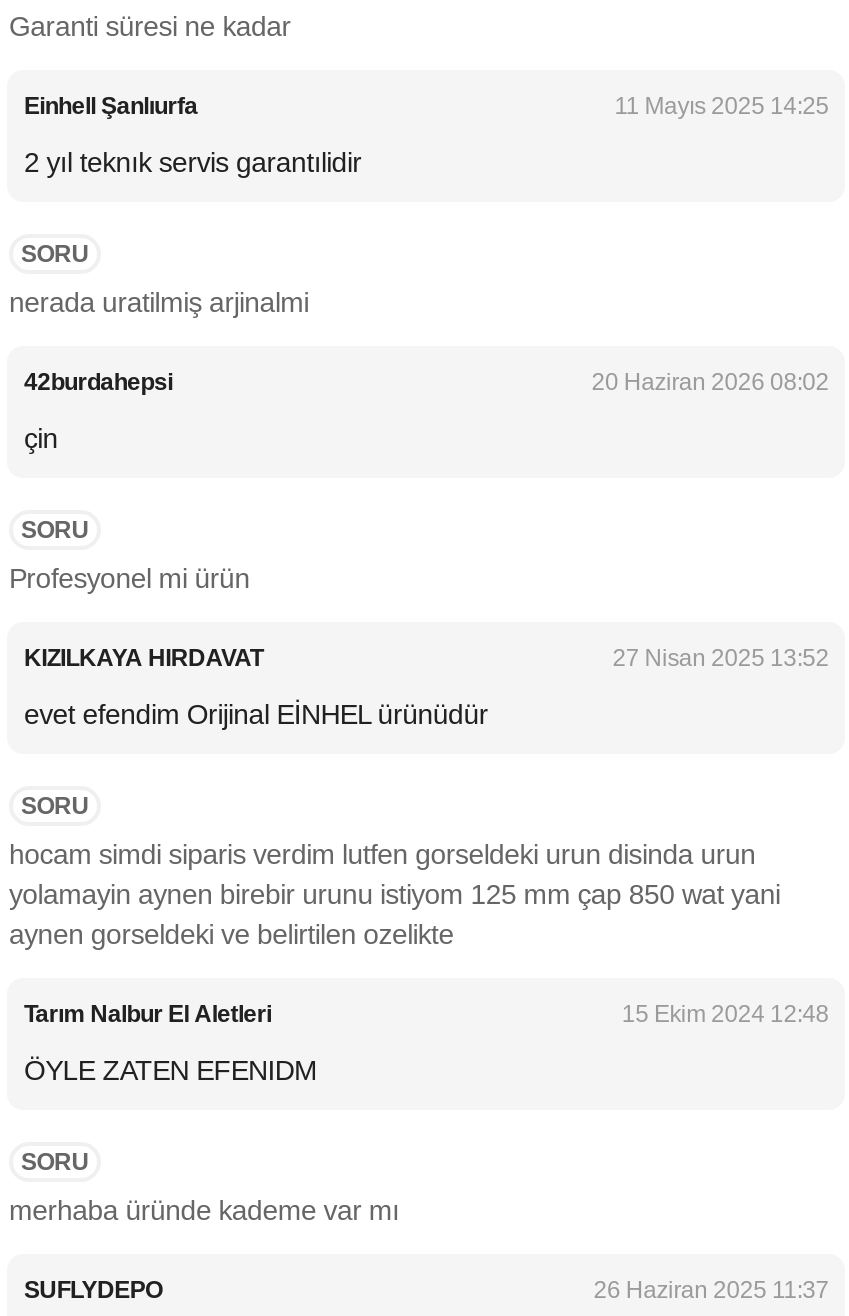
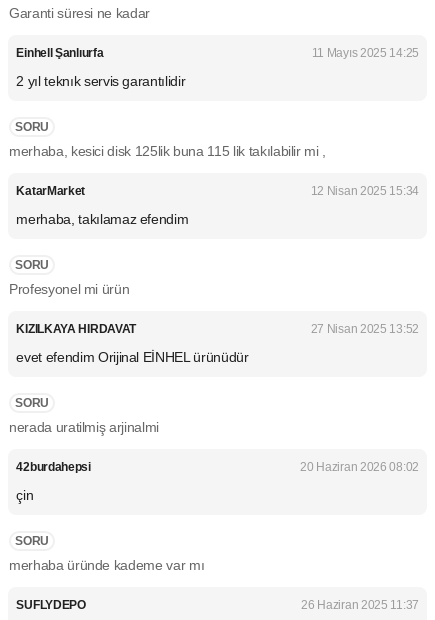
+ merhaba, kesici disk 125lik buna 115 lik takılabilir mi ,

+ KatarMarket
+ 12 Nisan 2025 15:34

+ merhaba, takılamaz efendim

moved down: nerada uratilmiş arjinalmi

moved down: 42burdahepsi | 20 Haziran 2026 08:02

moved down: çin

- hocam simdi siparis verdim lutfen gorseldeki urun disinda urun
- yolamayin aynen birebir urunu istiyom 125 mm çap 850 wat yani
- aynen gorseldeki ve belirtilen ozelikte

- Tarım Nalbur El Aletleri
- 15 Ekim 2024 12:48

- ÖYLE ZATEN EFENIDM
